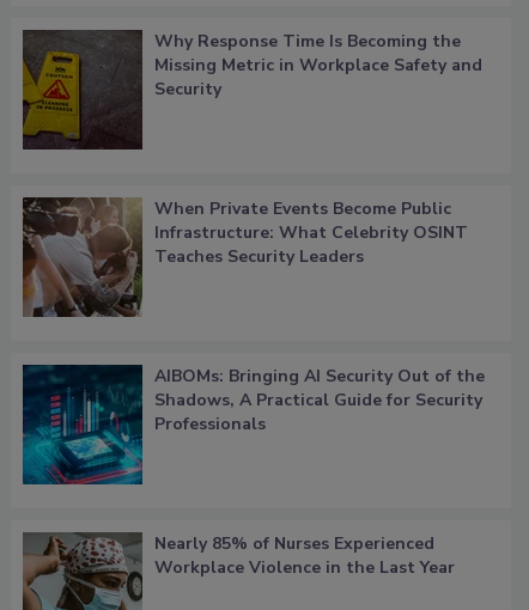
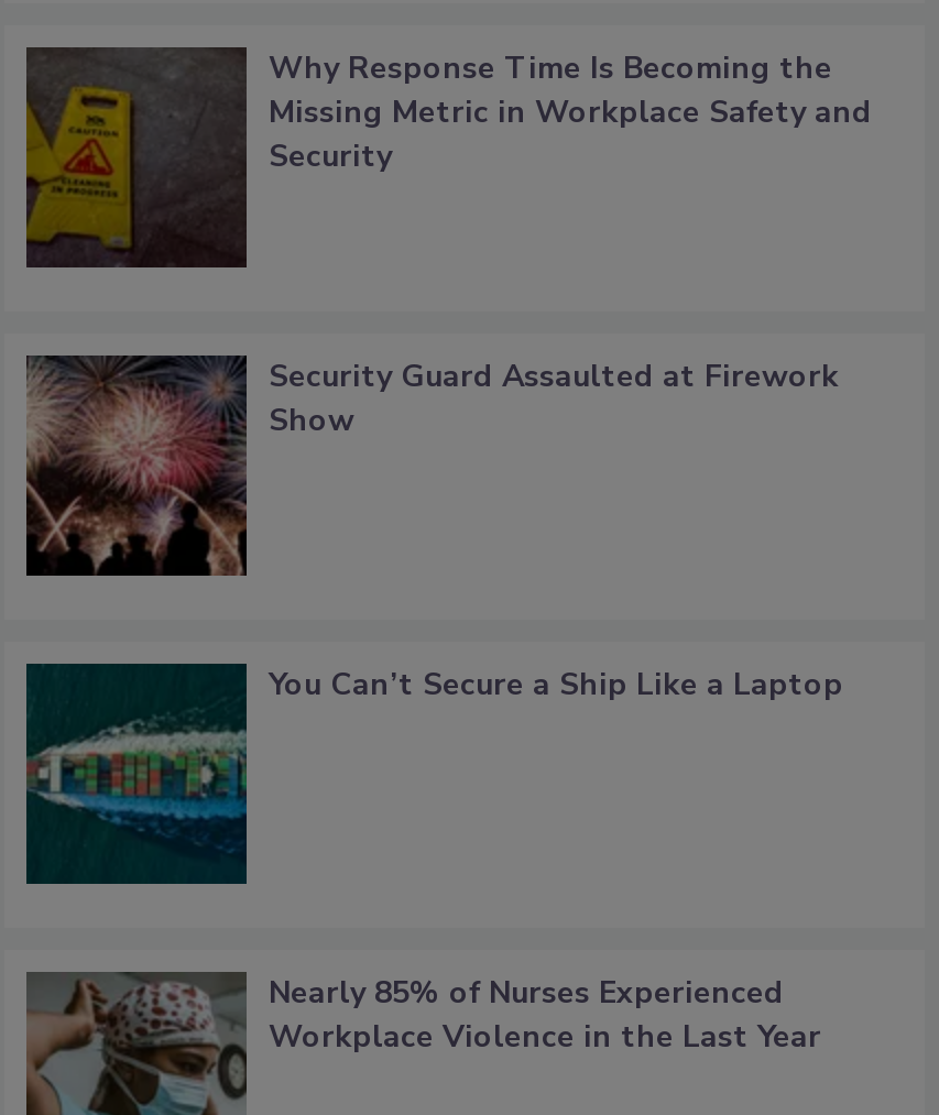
- [image]
- When Private Events Become Public
- Infrastructure: What Celebrity OSINT
- Teaches Security Leaders
+ [image]
+ Security Guard Assaulted at Firework
+ Show

- [image]
- AIBOMs: Bringing AI Security Out of the
- Shadows, A Practical Guide for Security
- Professionals
+ [image]
+ You Can’t Secure a Ship Like a Laptop
